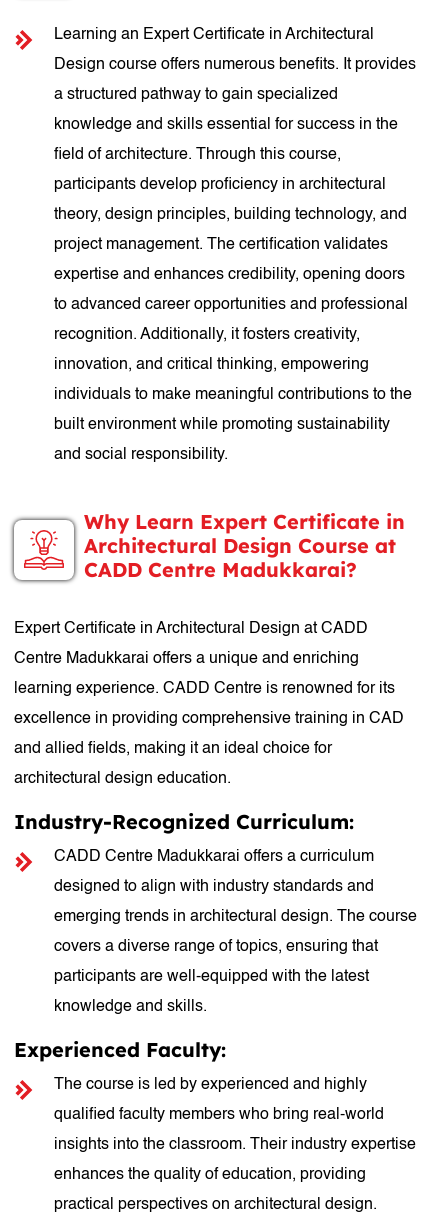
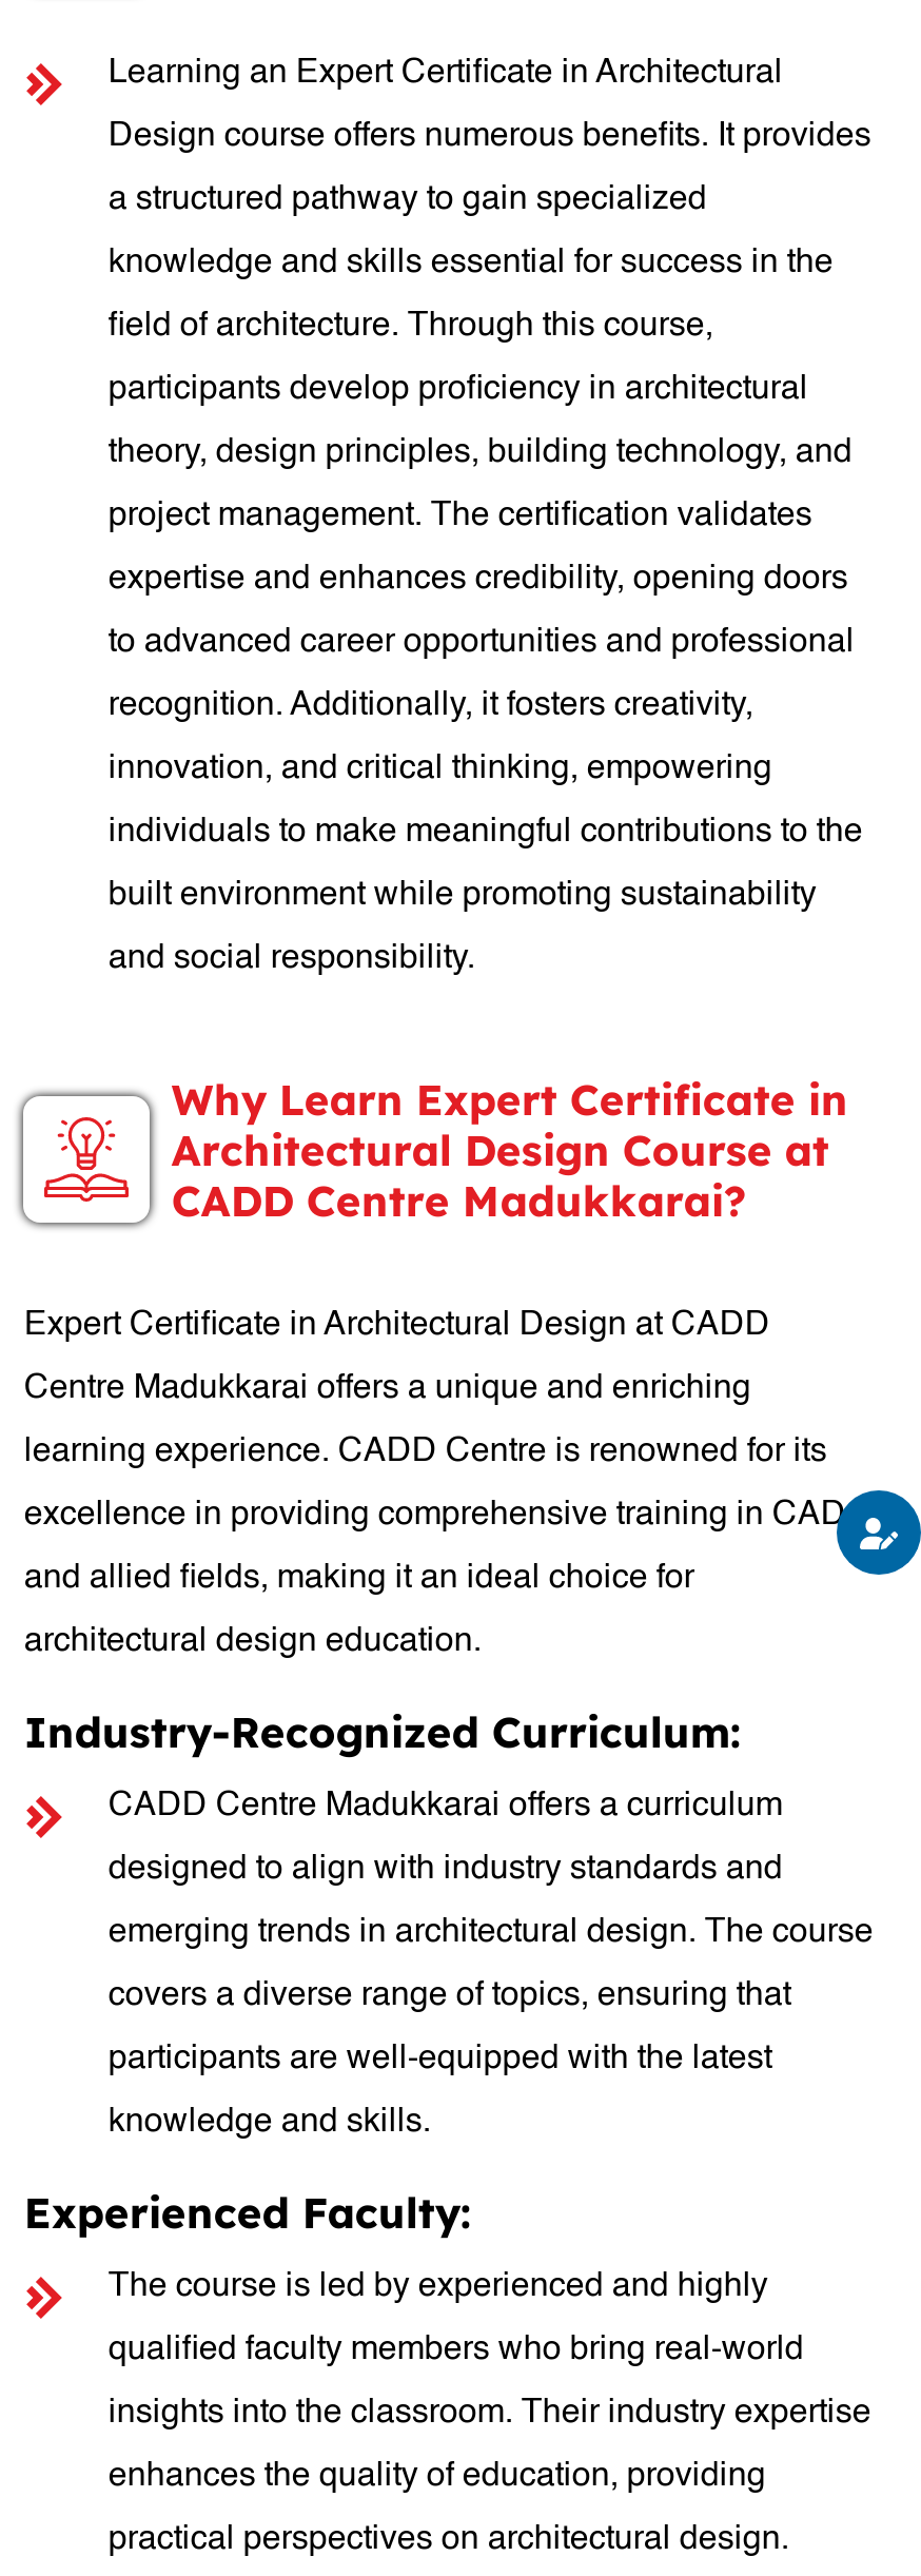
+ [image]
